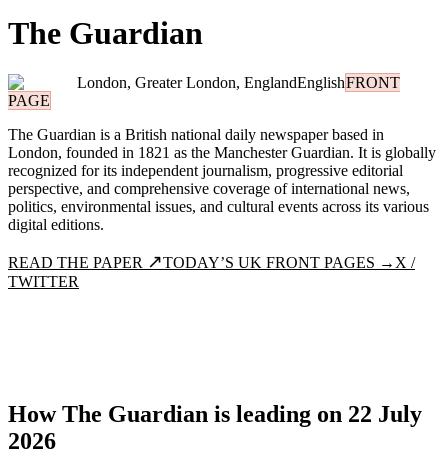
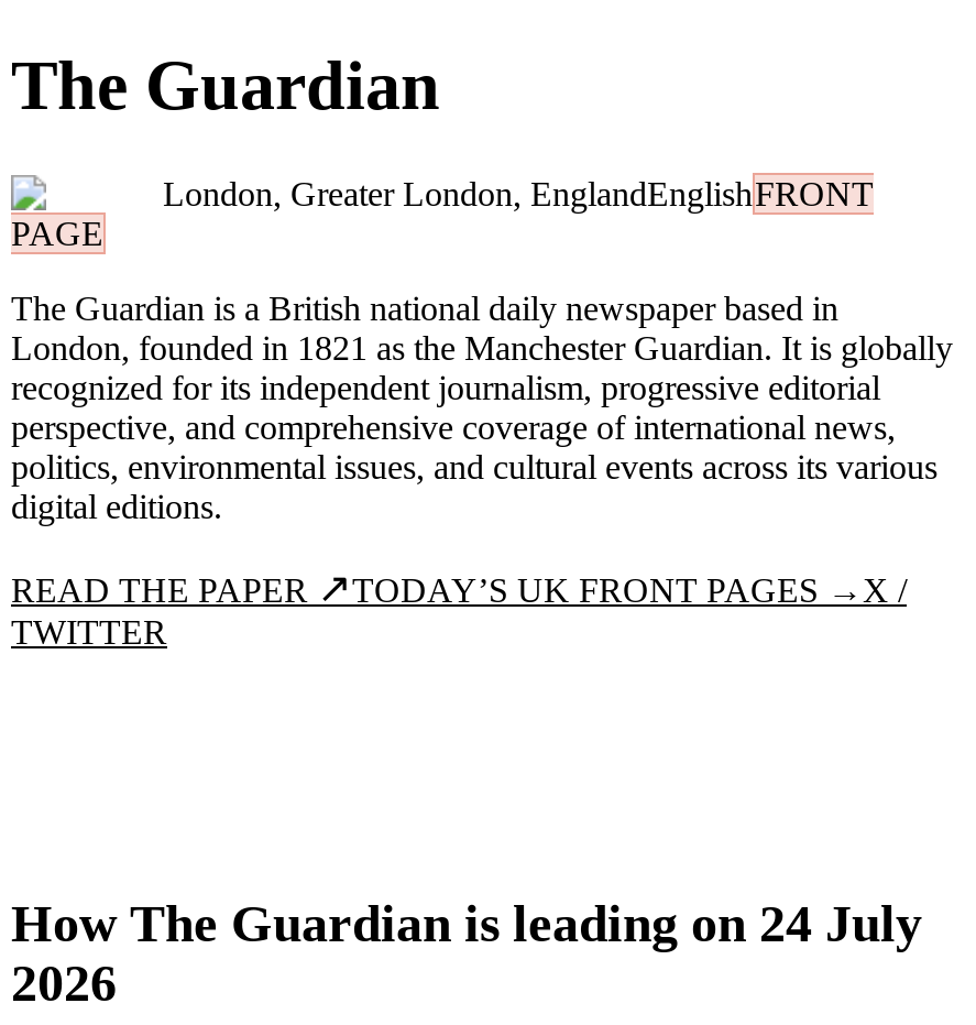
- How The Guardian is leading on 22 July
+ How The Guardian is leading on 24 July
